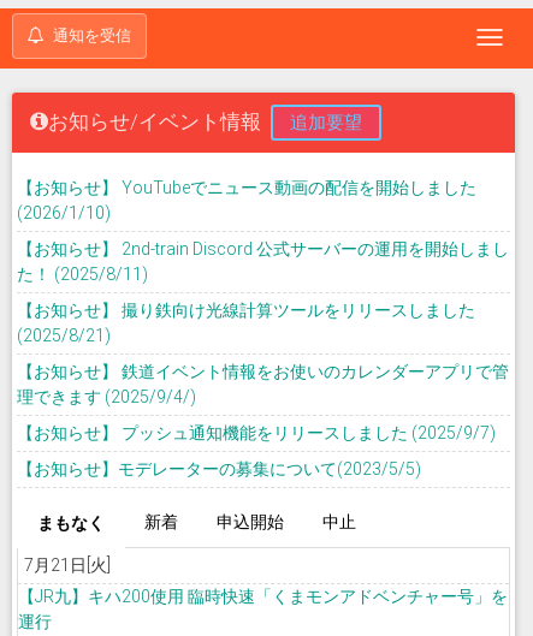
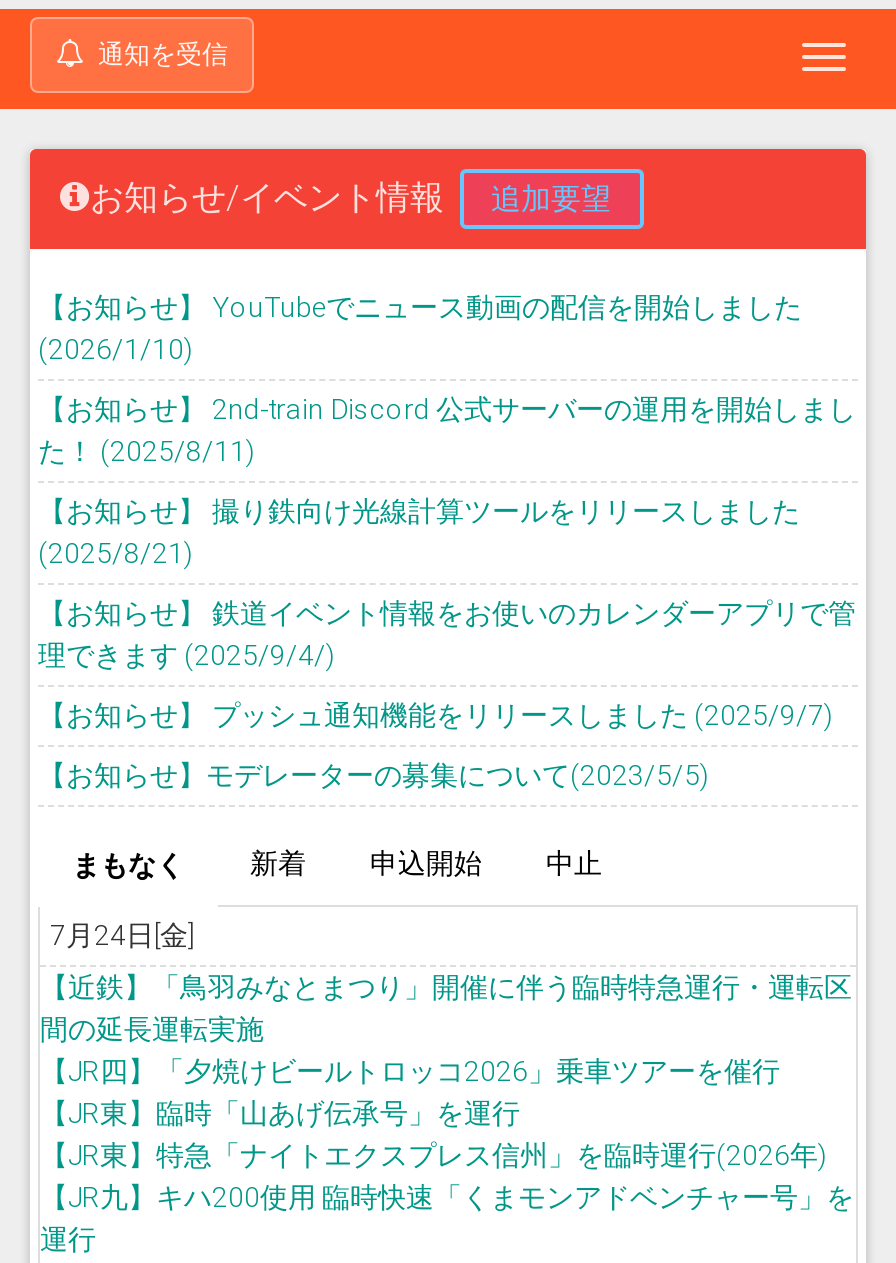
- 7月21日[火]
+ 7月24日[金]
+ 【近鉄】「鳥羽みなとまつり」開催に伴う臨時特急運行・運転区
+ 間の延長運転実施
+ 【JR四】「夕焼けビールトロッコ2026」乗車ツアーを催行
+ 【JR東】臨時「山あげ伝承号」を運行
+ 【JR東】特急「ナイトエクスプレス信州」を臨時運行(2026年)
